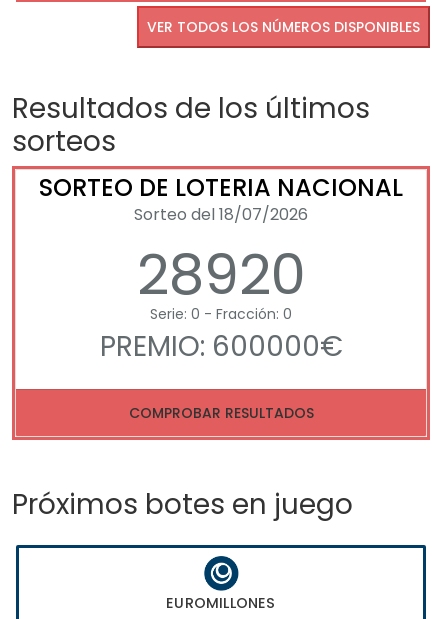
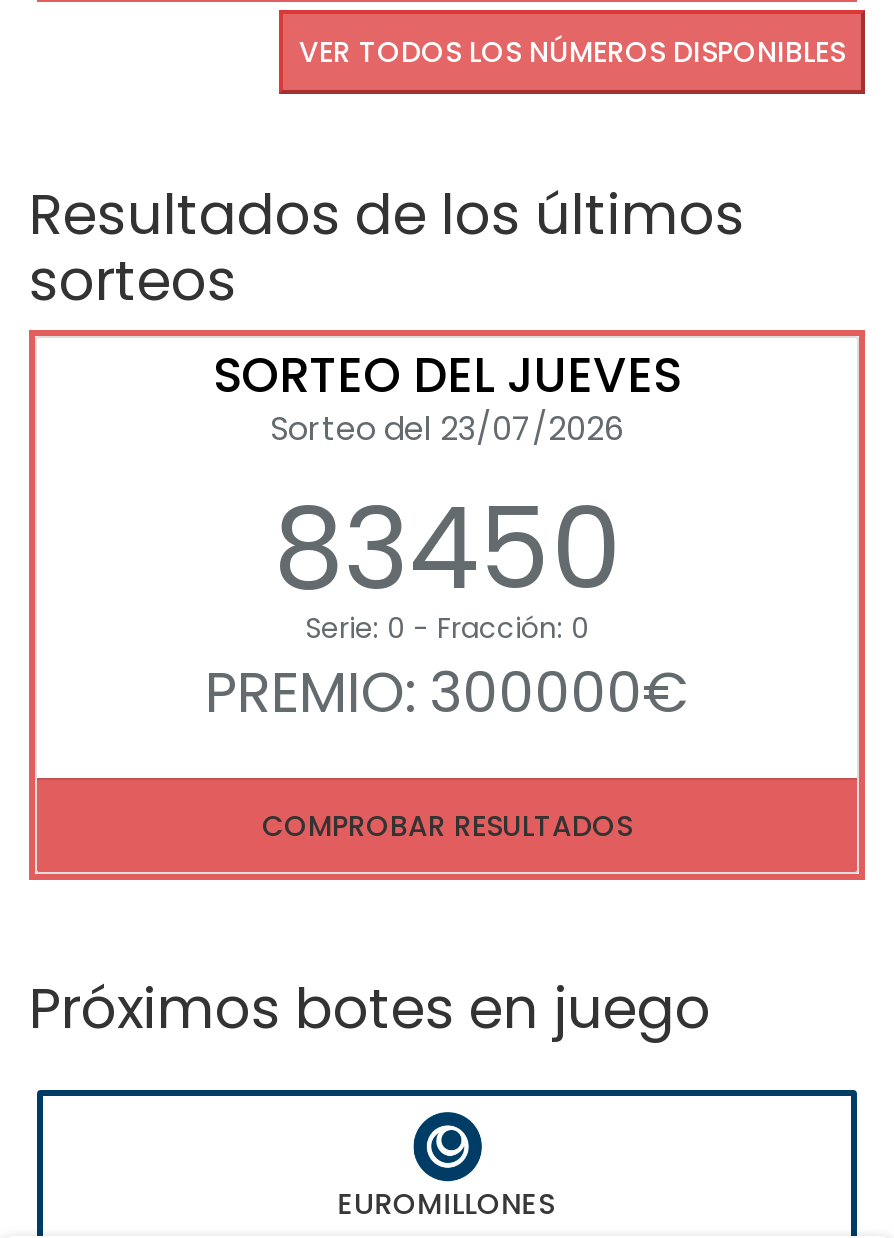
- SORTEO DE LOTERIA NACIONAL
- Sorteo del 18/07/2026
- 28920
+ SORTEO DEL JUEVES
+ Sorteo del 23/07/2026
+ 83450

- PREMIO: 600000€
+ PREMIO: 300000€
